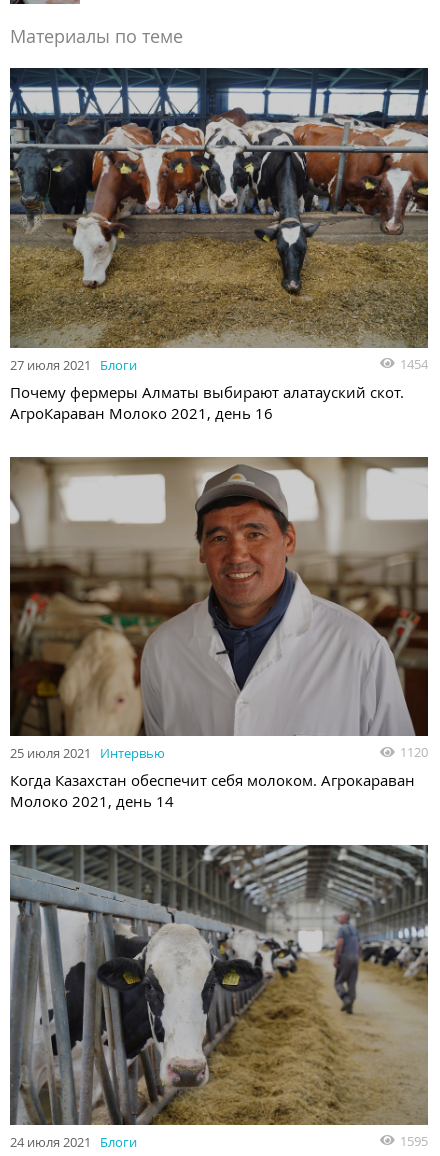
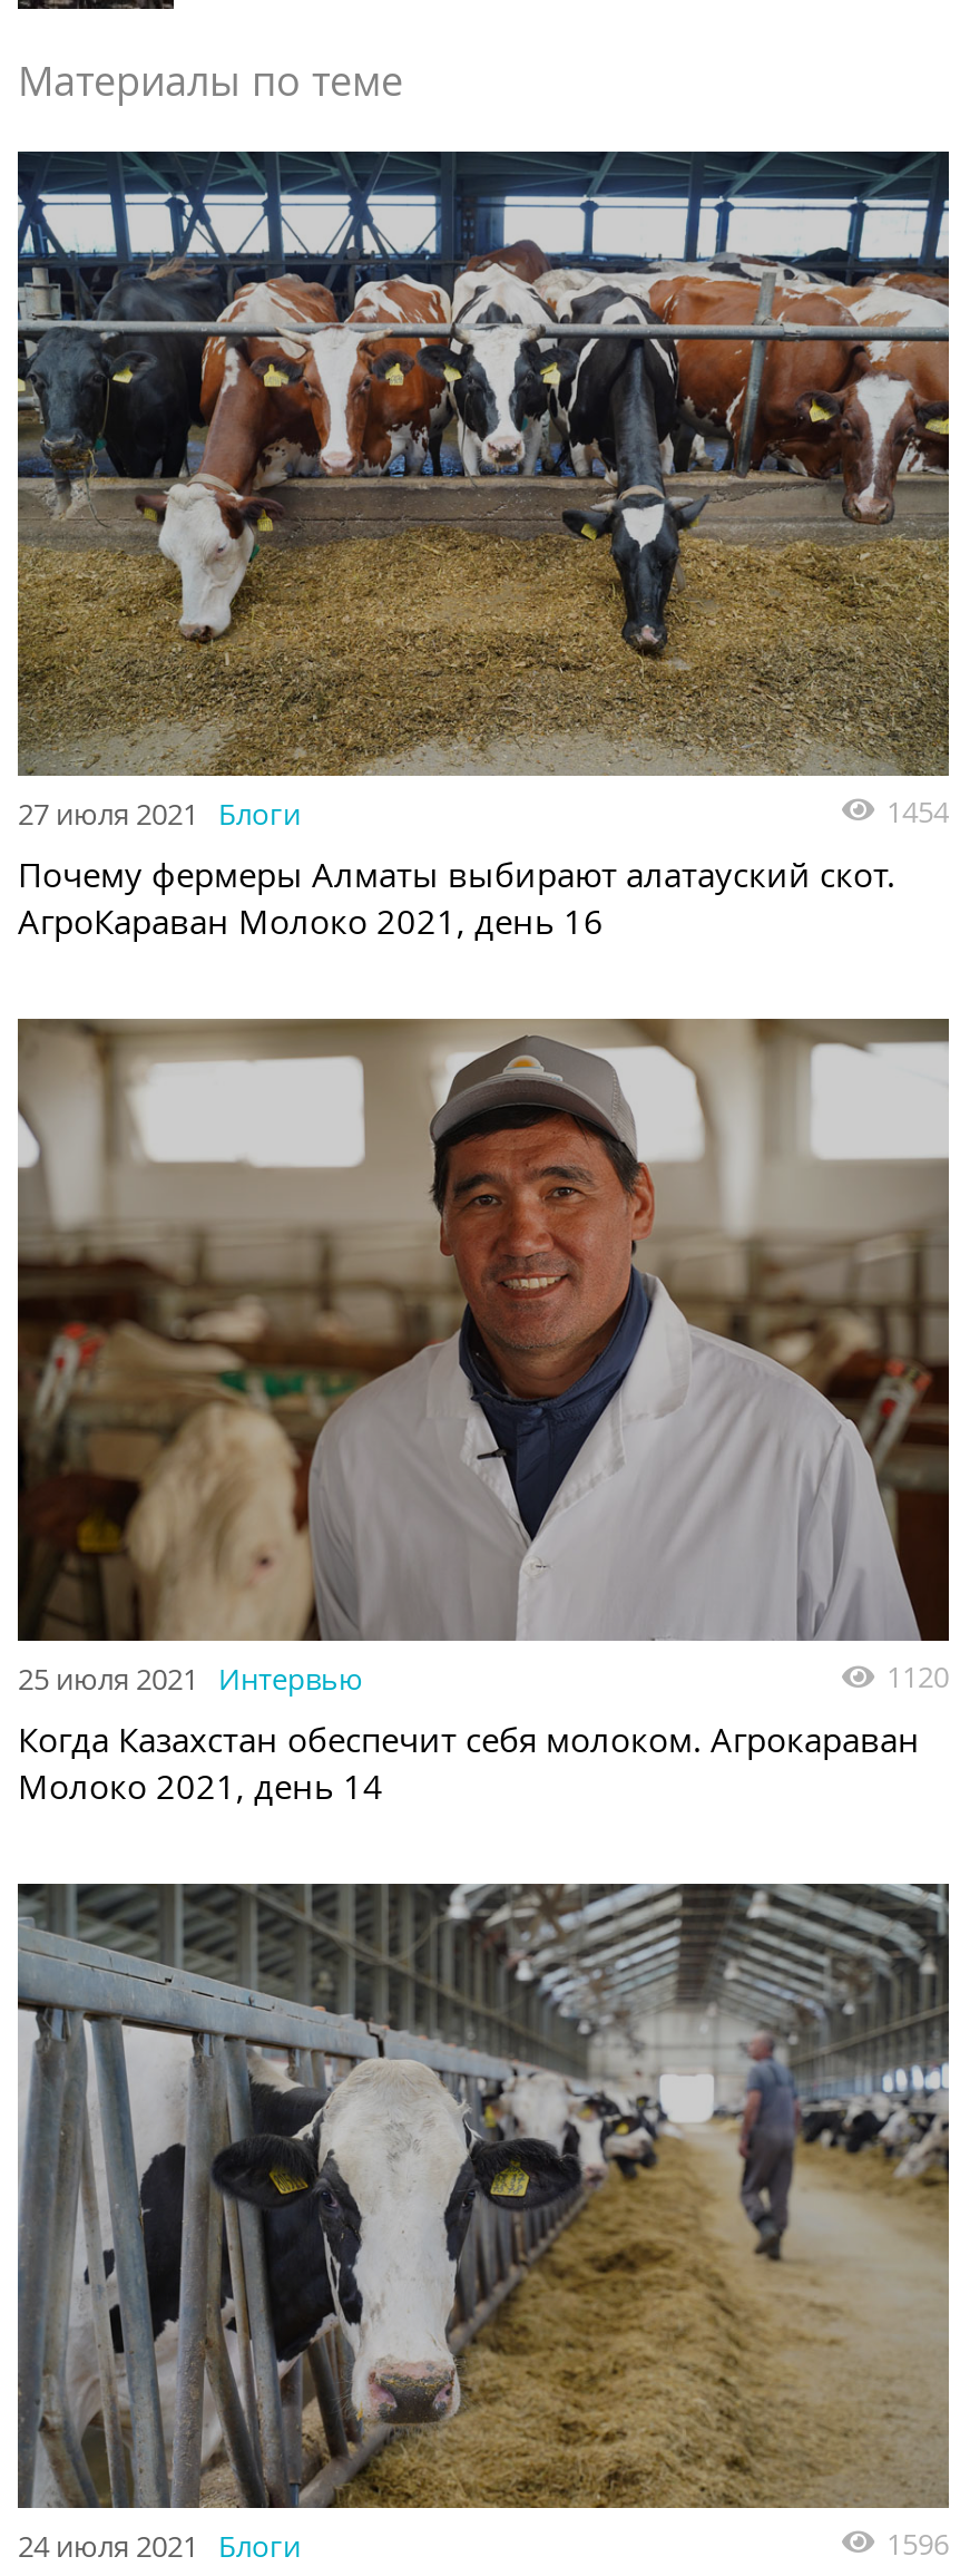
- 1595
+ 1596
